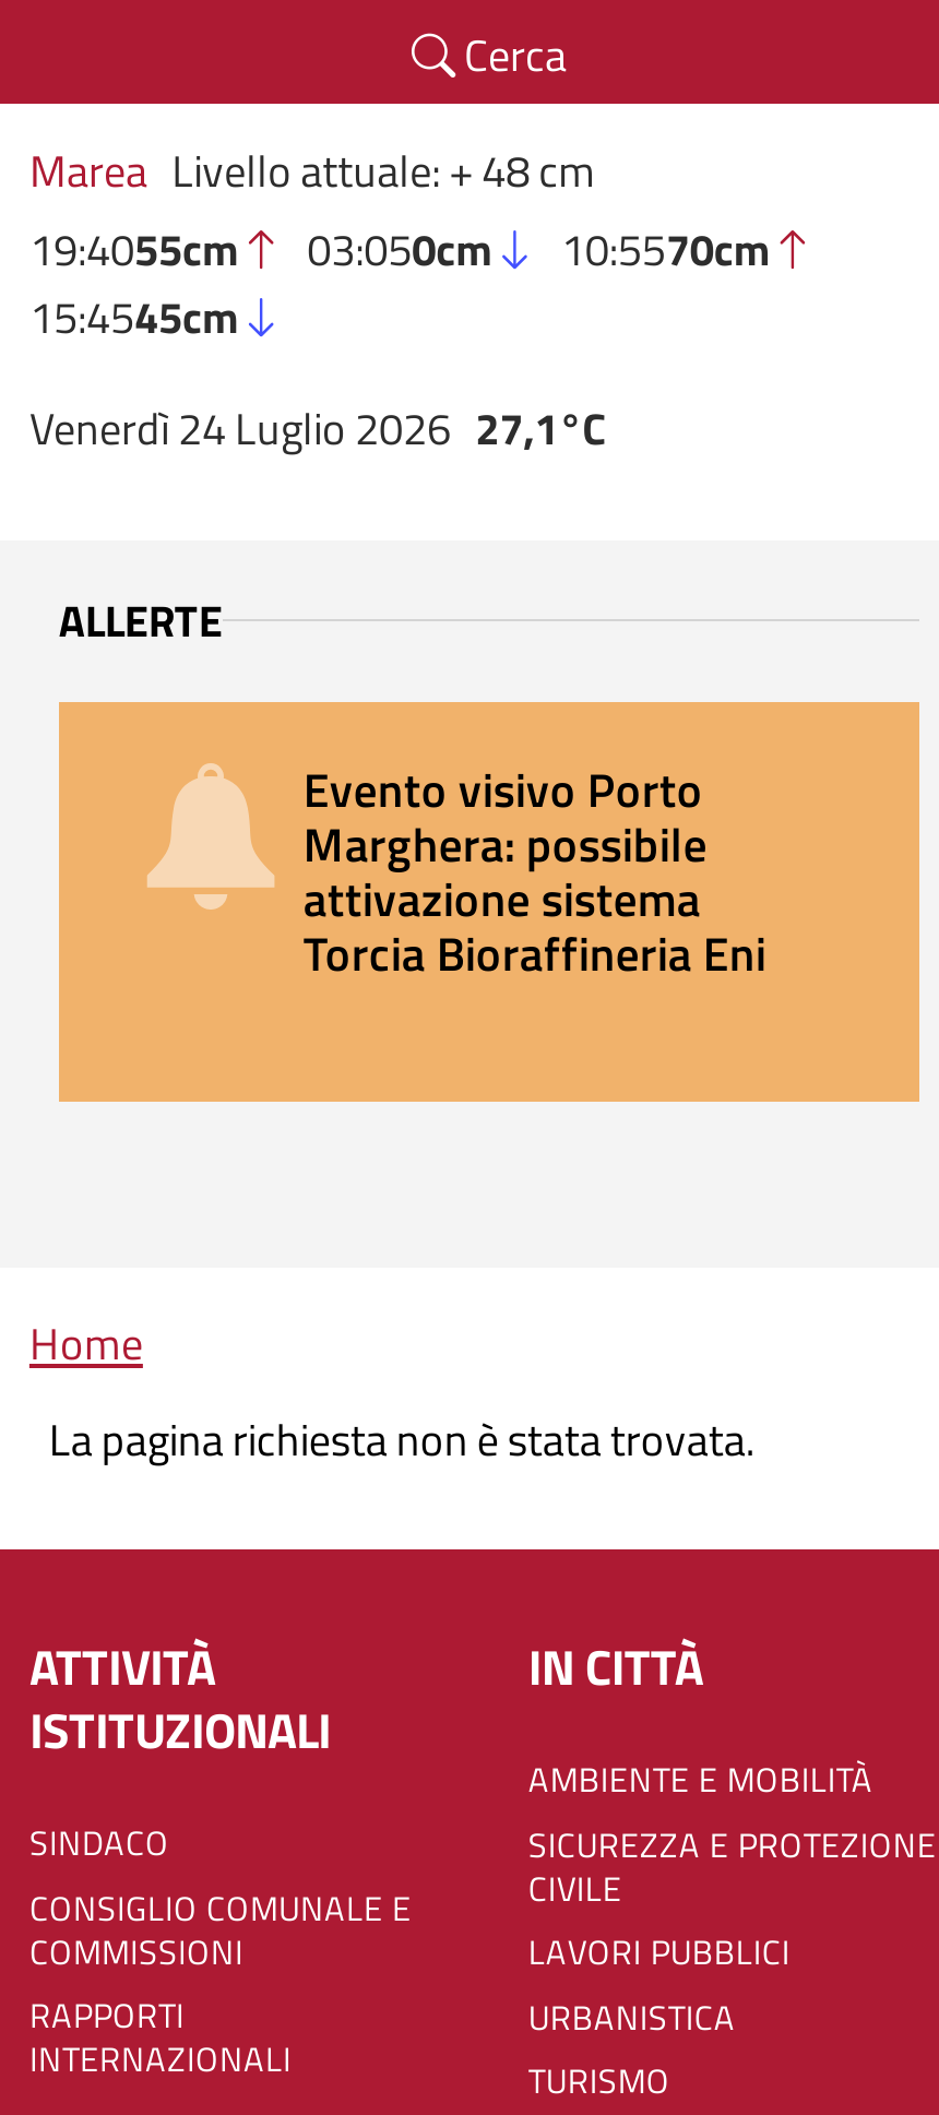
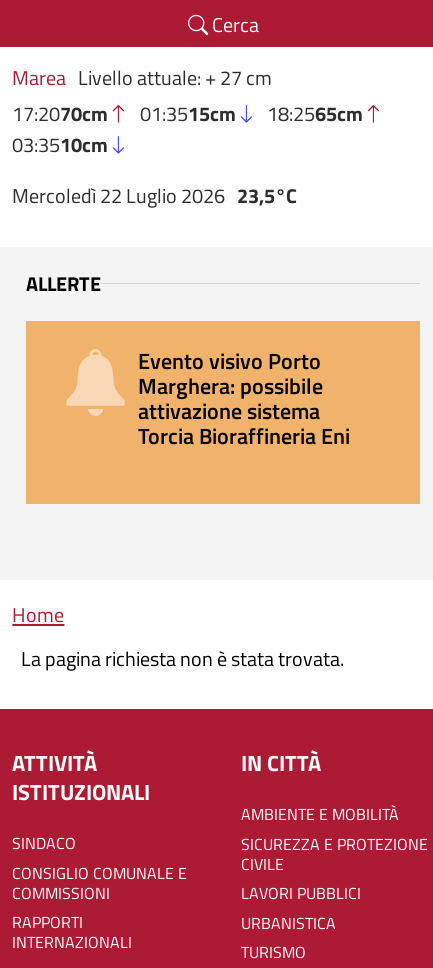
- Marea Livello attuale: + 48 cm
- 19:4055cm
- 03:050cm
- 10:5570cm
- 15:4545cm
+ Marea Livello attuale: + 27 cm
+ 17:2070cm
+ 01:3515cm
+ 18:2565cm
+ 03:3510cm

- Venerdì 24 Luglio 2026 27,1°C
+ Mercoledì 22 Luglio 2026 23,5°C
